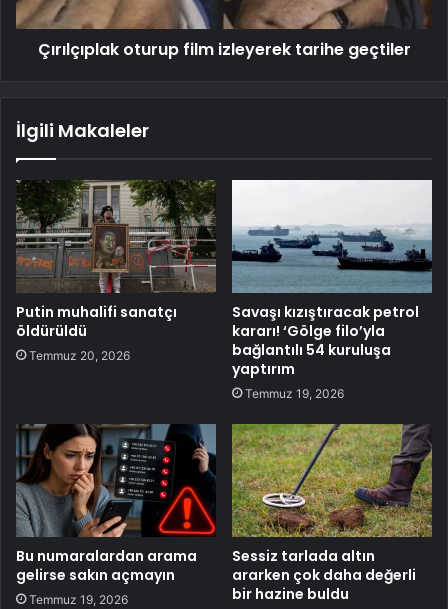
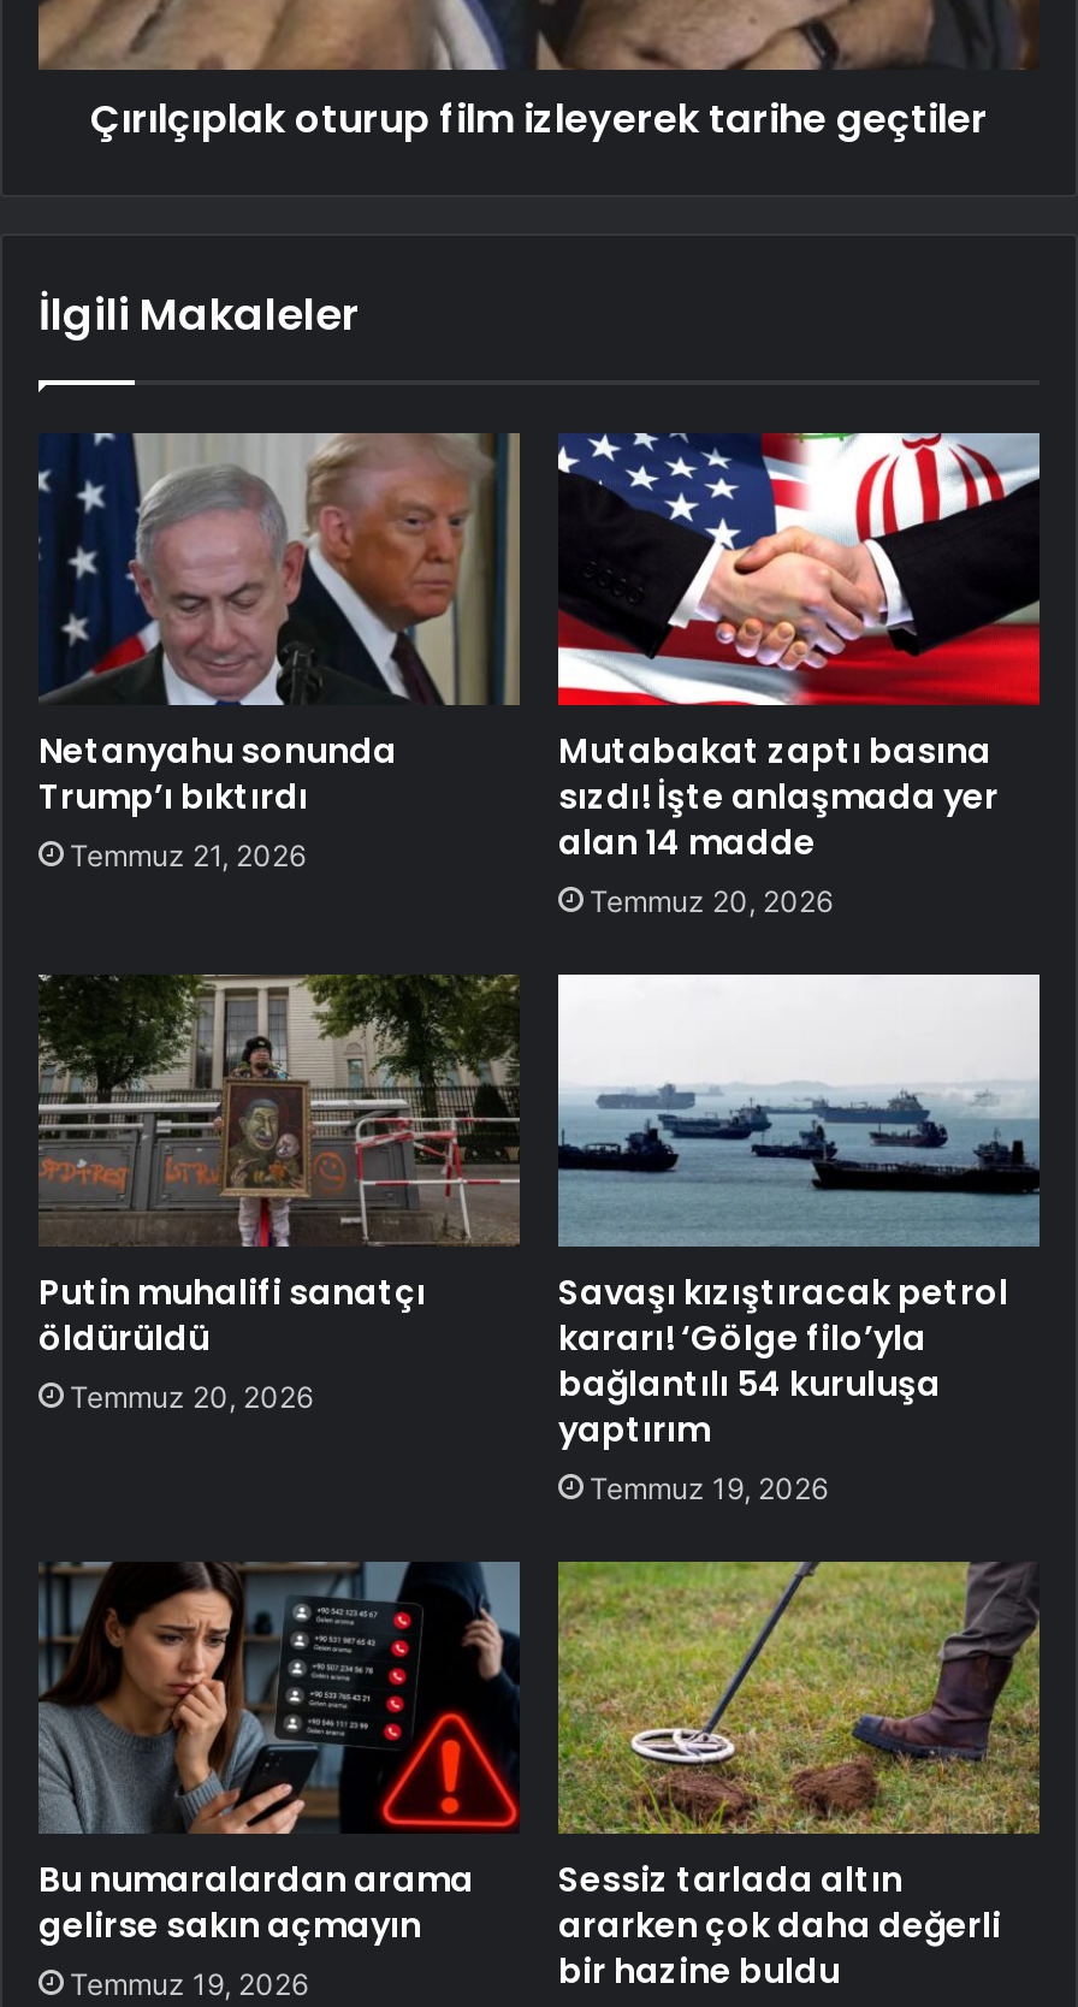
+ [image]
+ Netanyahu sonunda
+ Trump’ı bıktırdı
+ Temmuz 21, 2026

+ [image]
+ Mutabakat zaptı basına
+ sızdı! İşte anlaşmada yer
+ alan 14 madde
+ Temmuz 20, 2026
